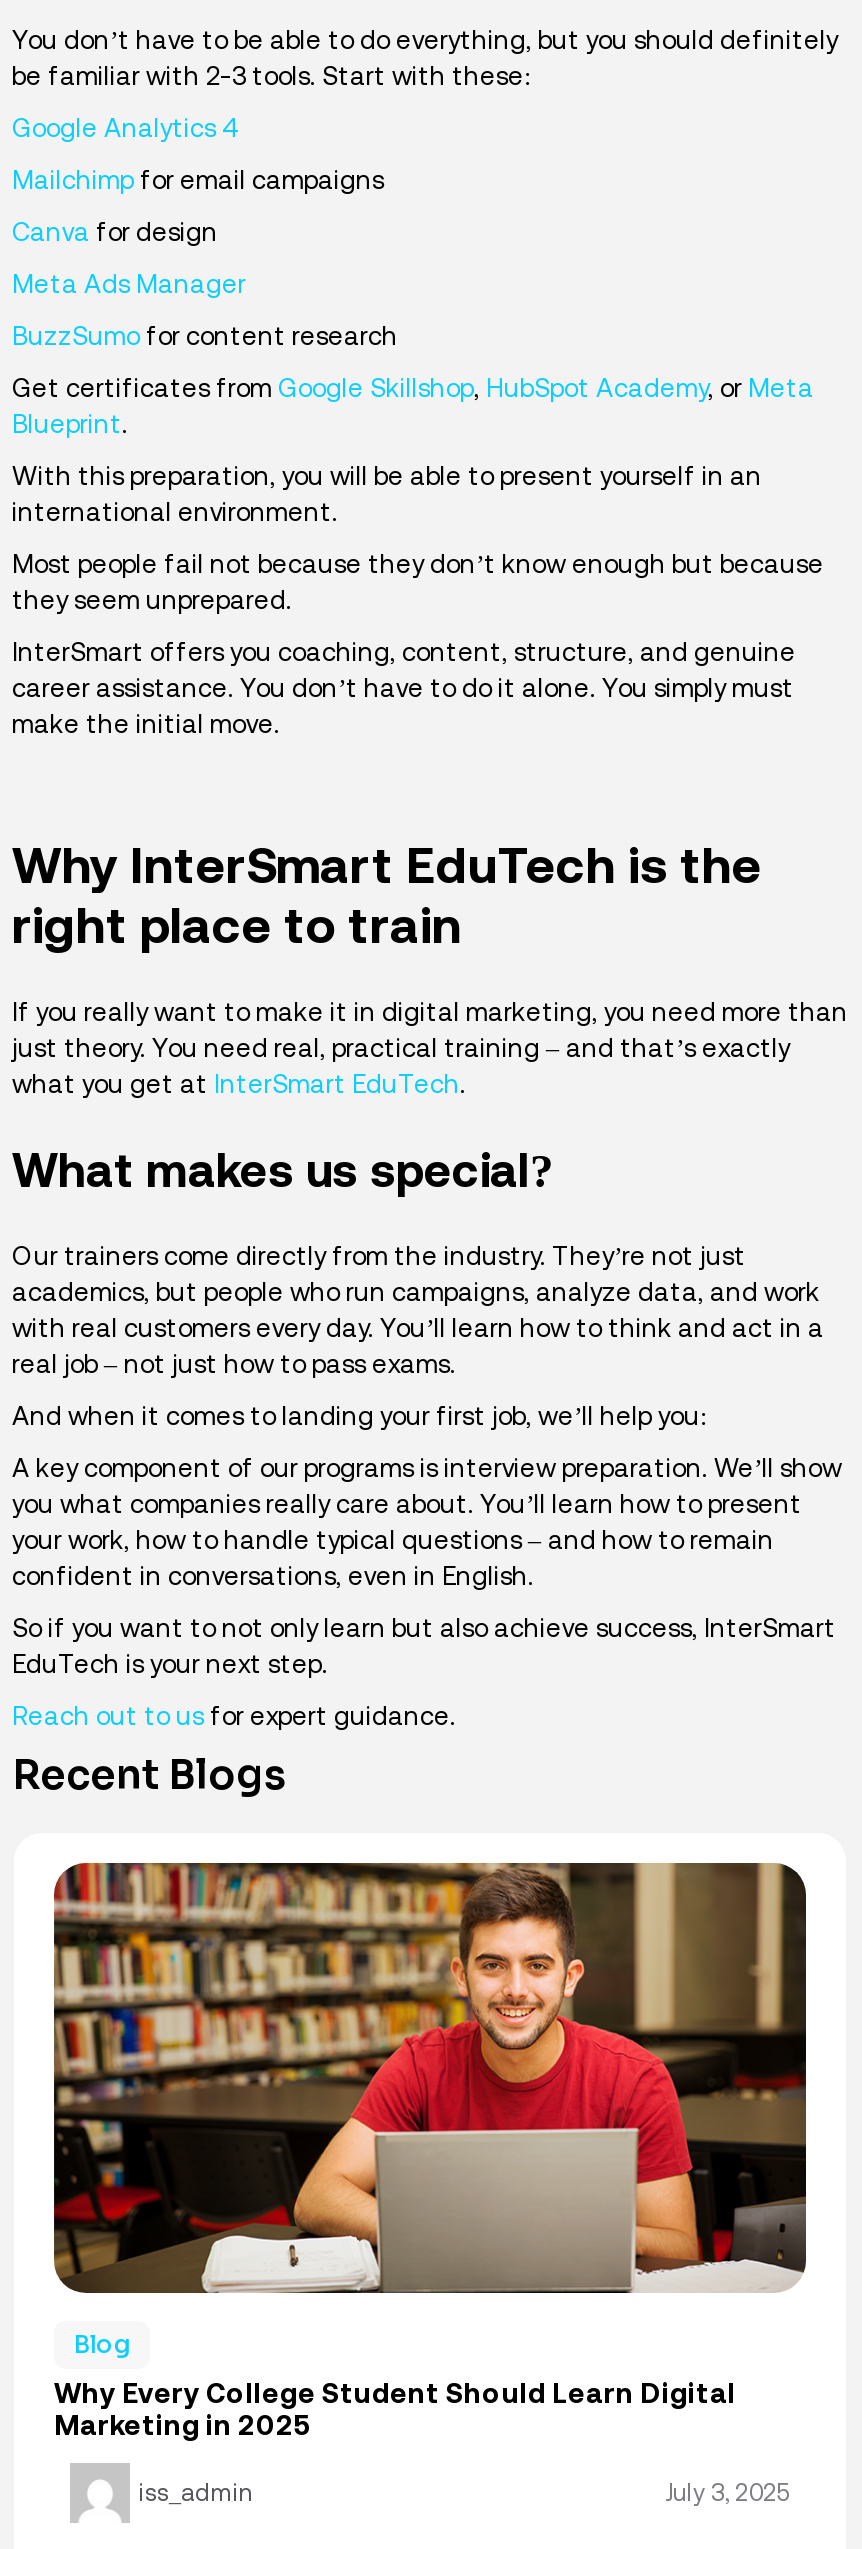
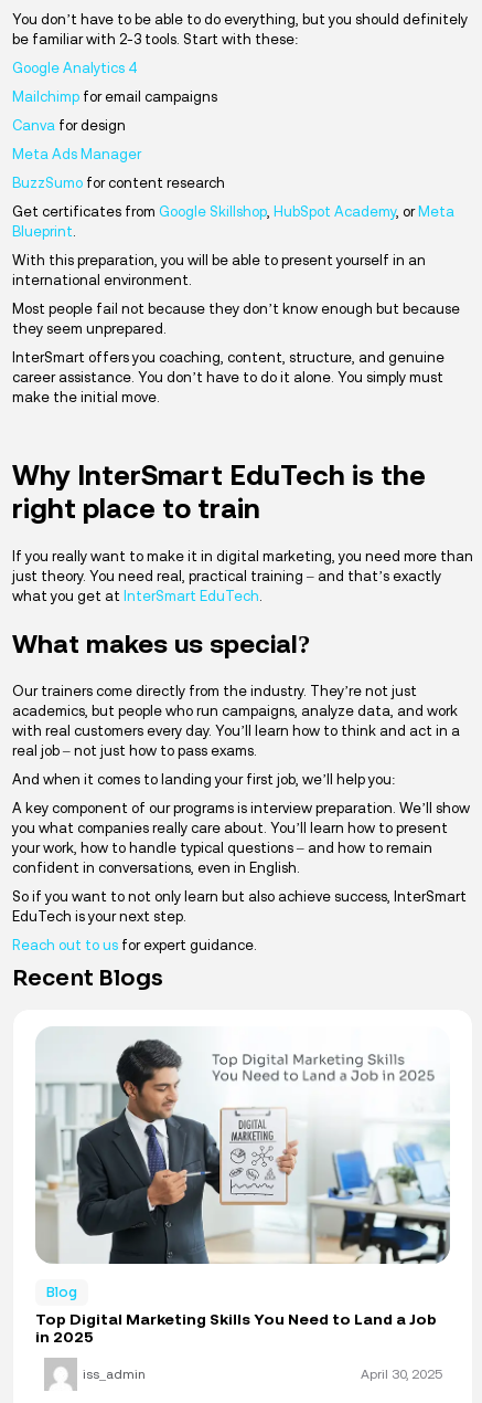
- [image]
+ [image]

- Why Every College Student Should Learn Digital
- Marketing in 2025
+ Top Digital Marketing Skills You Need to Land a Job
+ in 2025

- July 3, 2025
+ April 30, 2025
